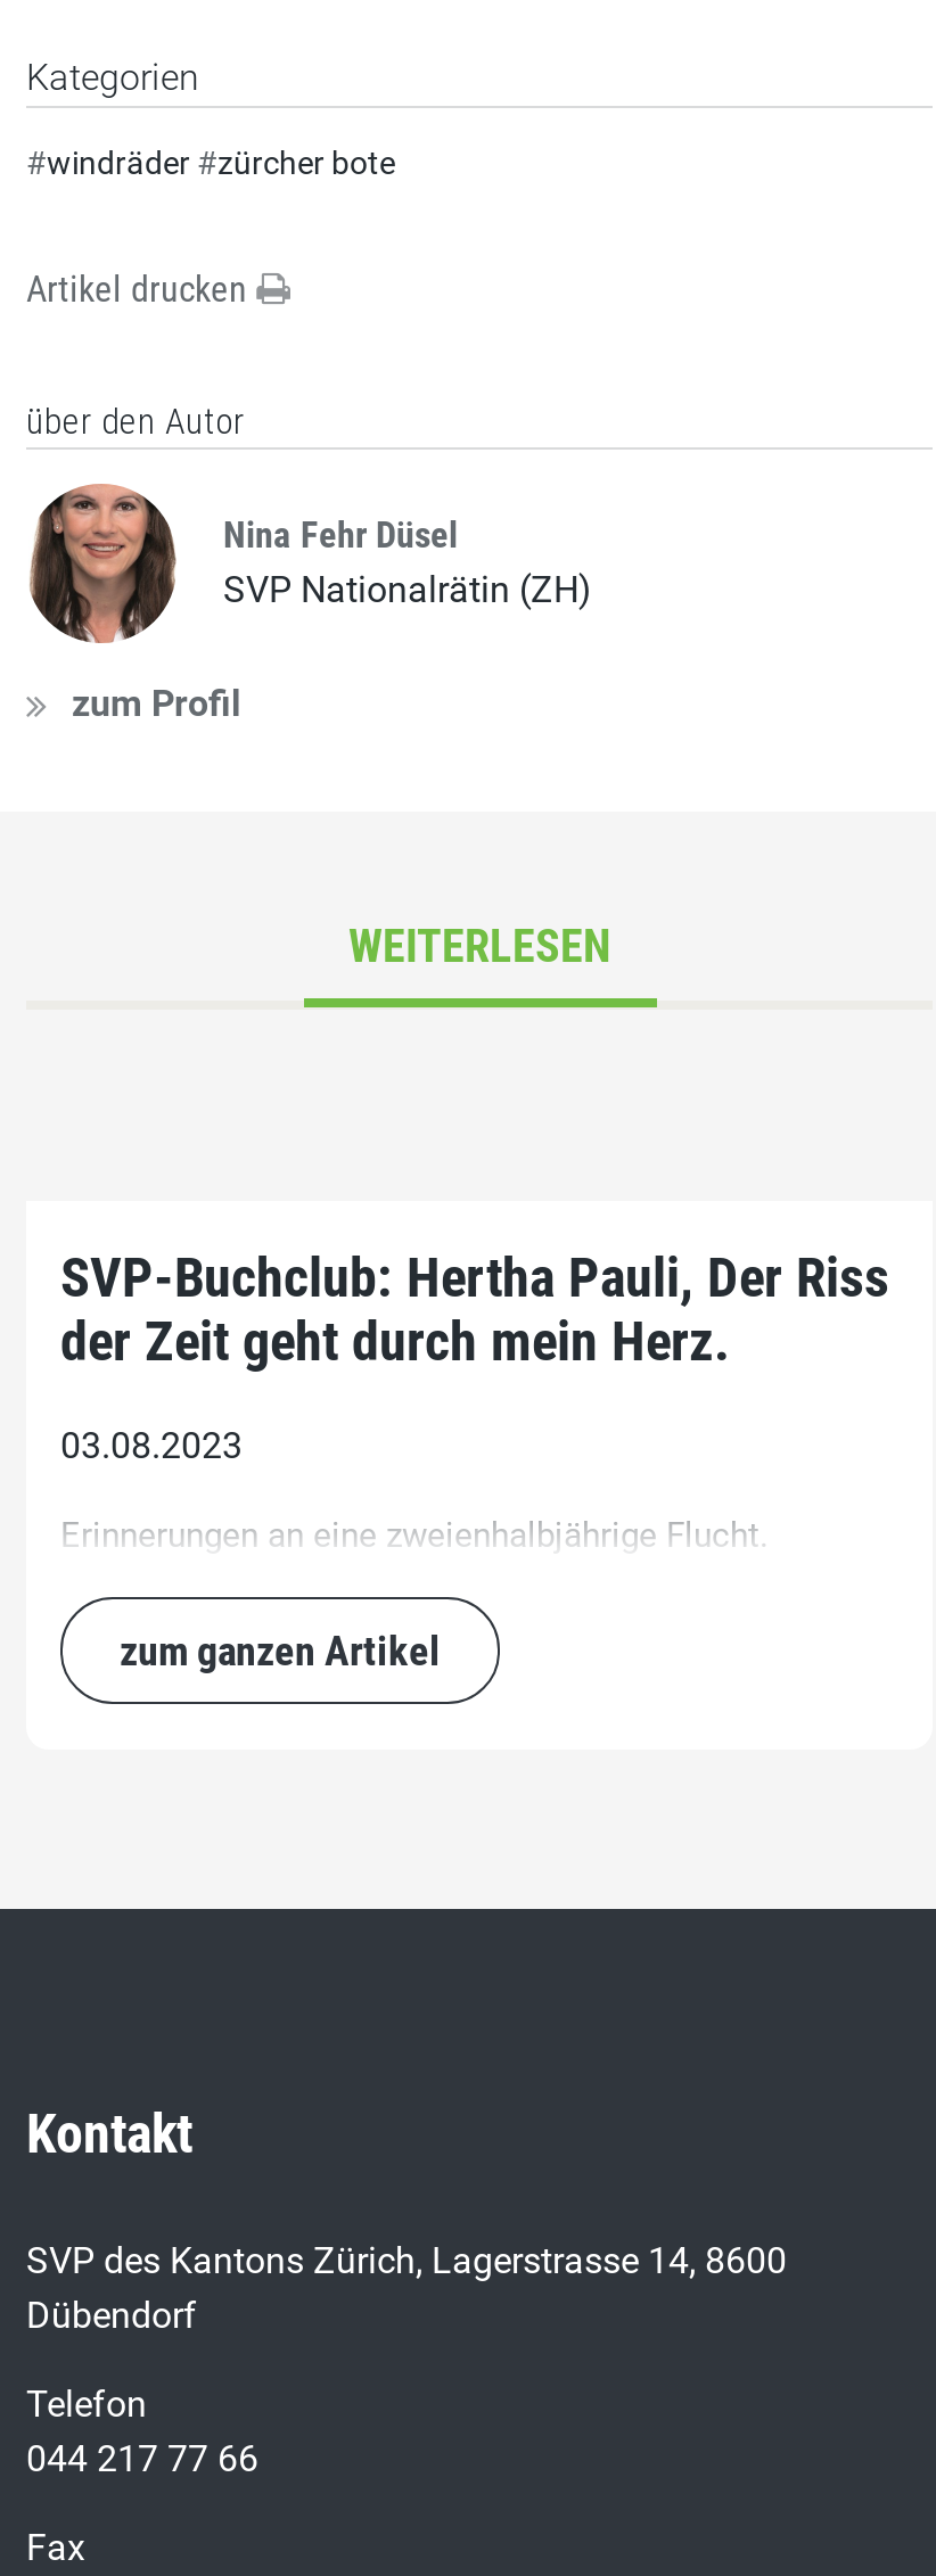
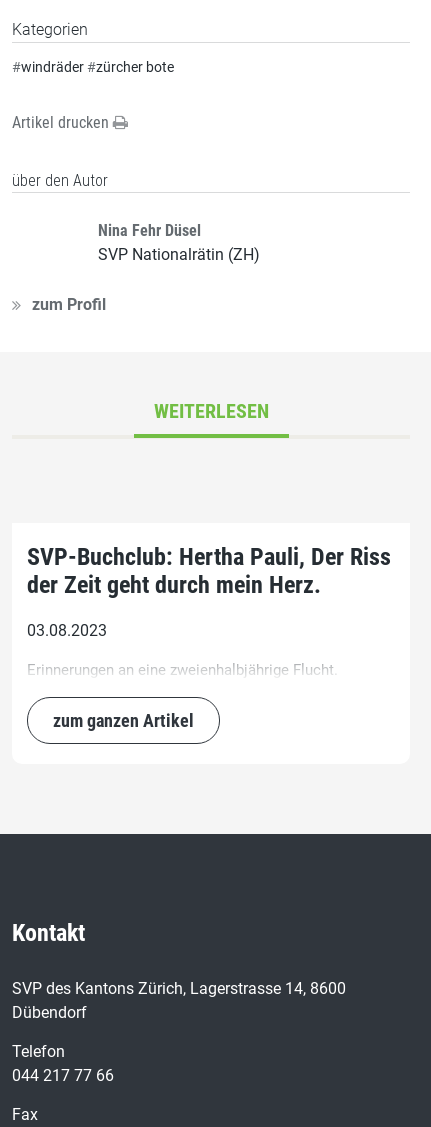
- [image]
